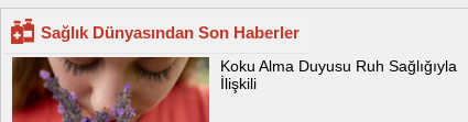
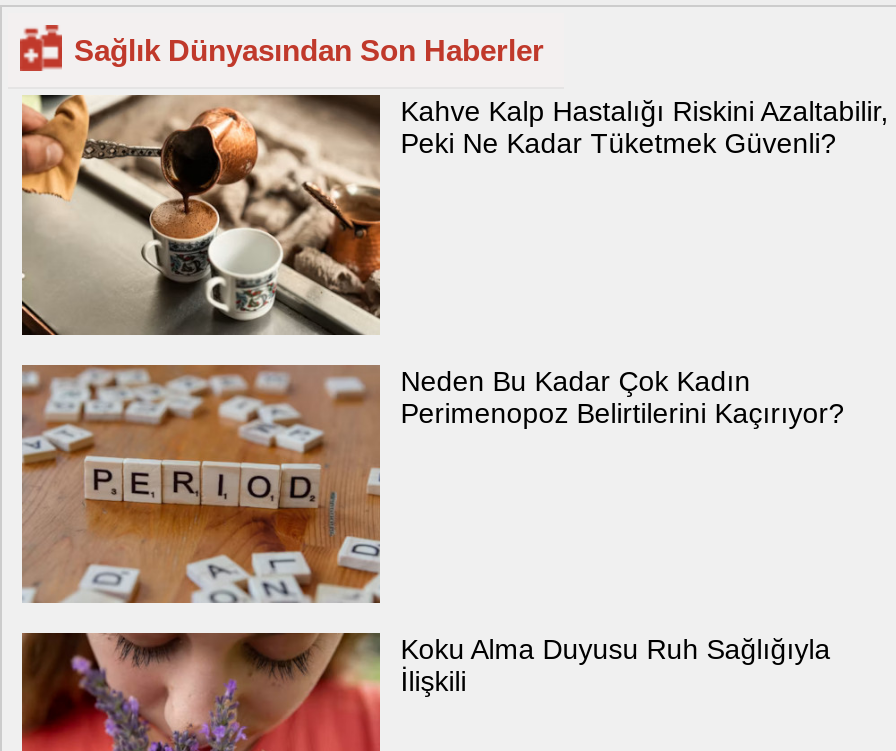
+ [image]
+ Kahve Kalp Hastalığı Riskini Azaltabilir,
+ Peki Ne Kadar Tüketmek Güvenli?

+ [image]
+ Neden Bu Kadar Çok Kadın
+ Perimenopoz Belirtilerini Kaçırıyor?
